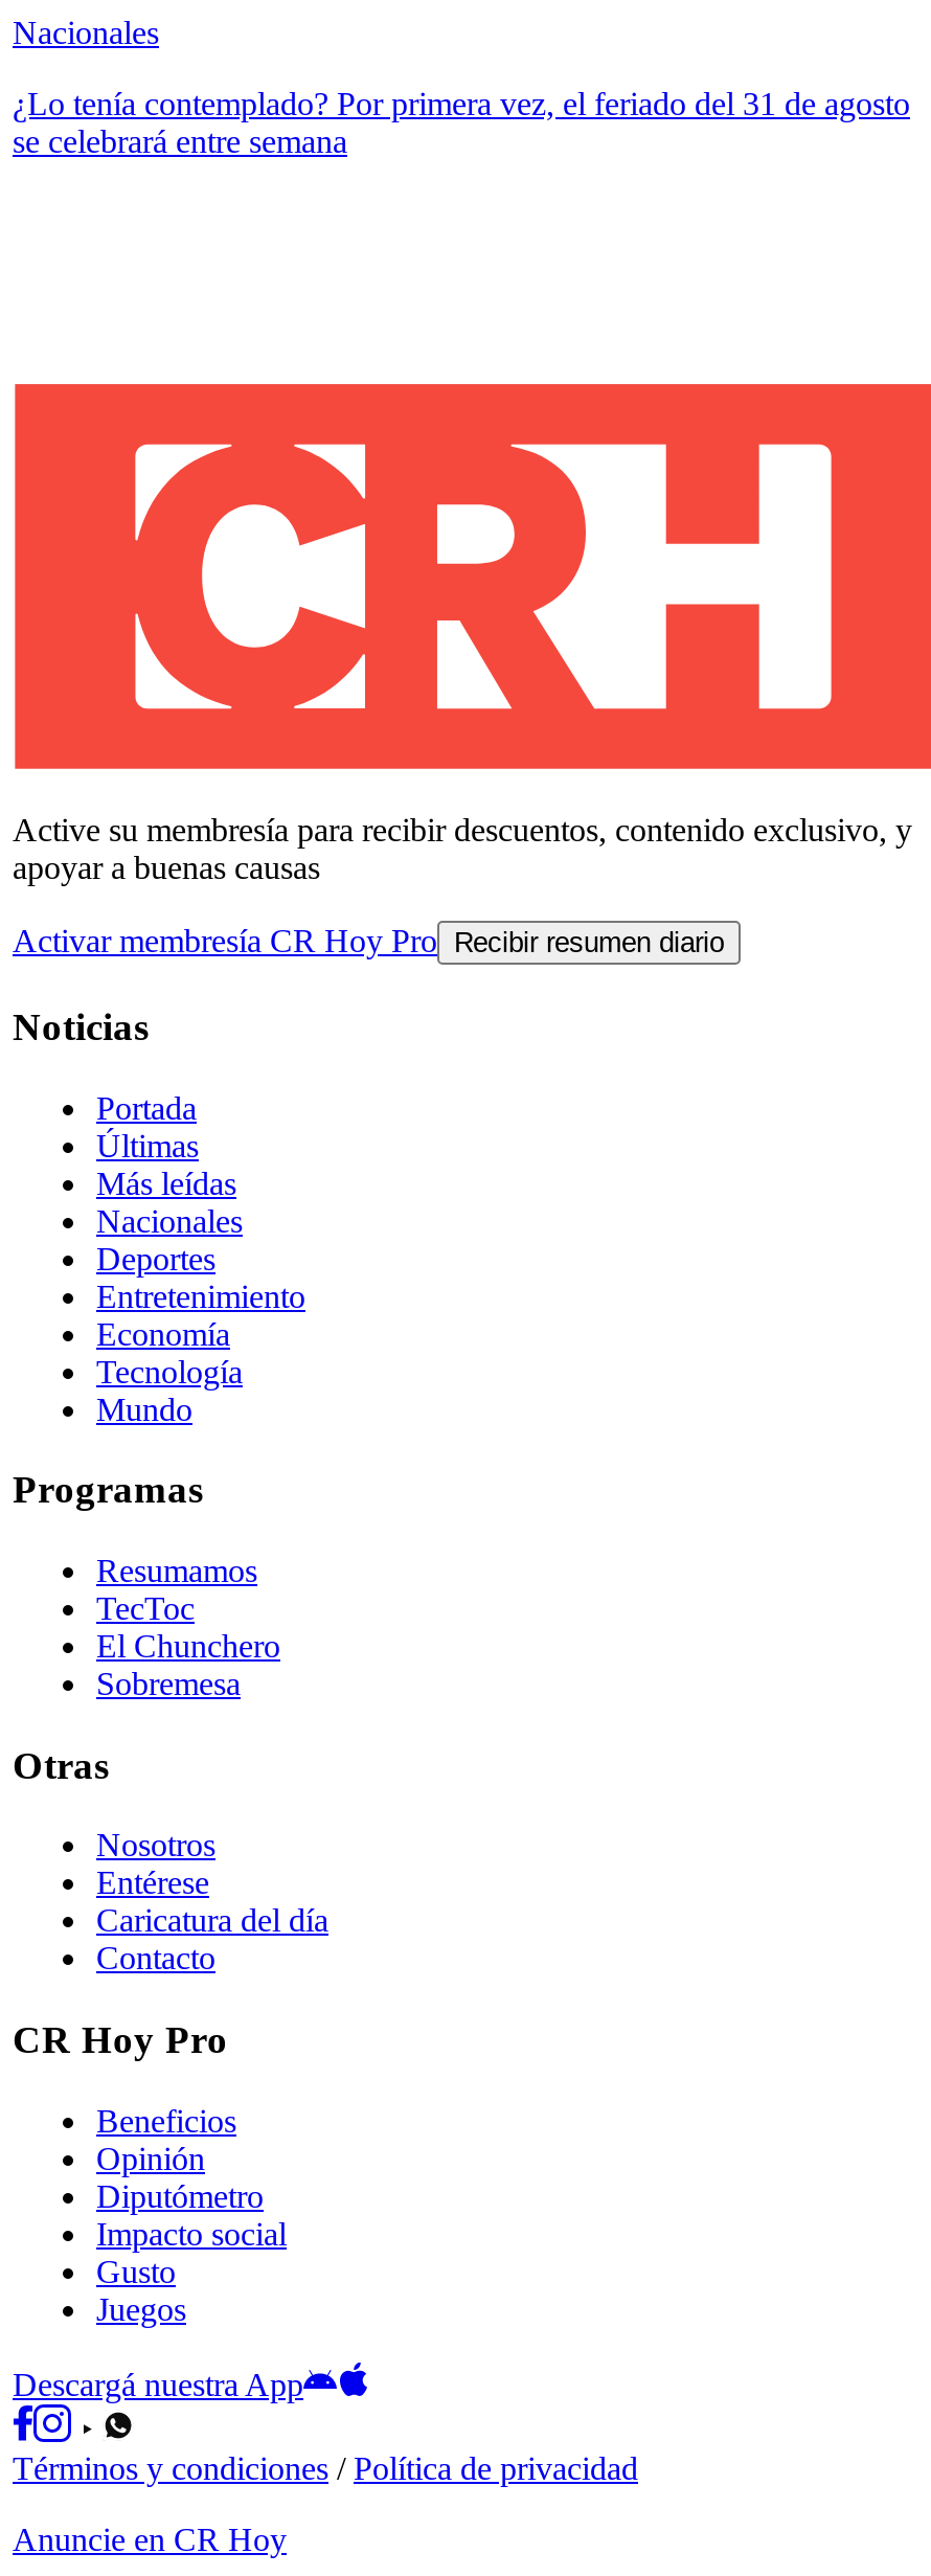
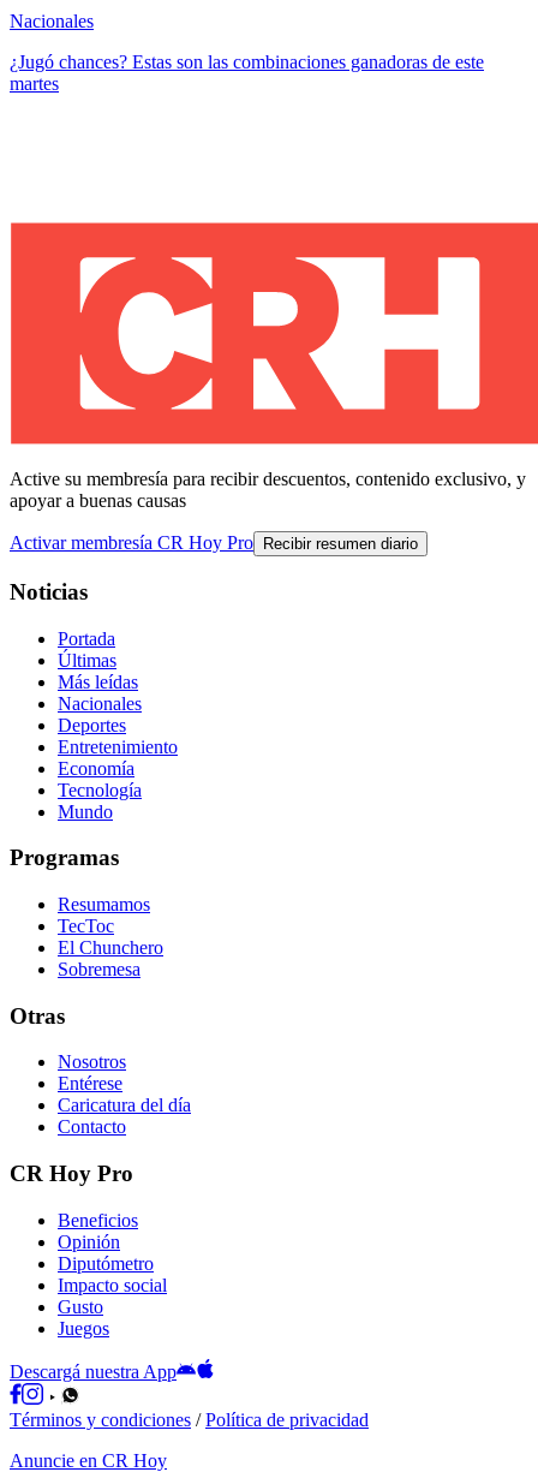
- ¿Lo tenía contemplado? Por primera vez, el feriado del 31 de agosto
- se celebrará entre semana
+ ¿Jugó chances? Estas son las combinaciones ganadoras de este
+ martes
